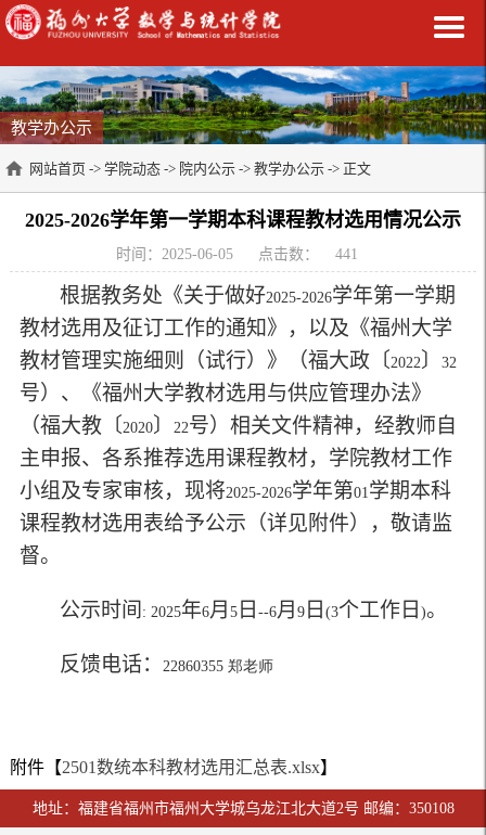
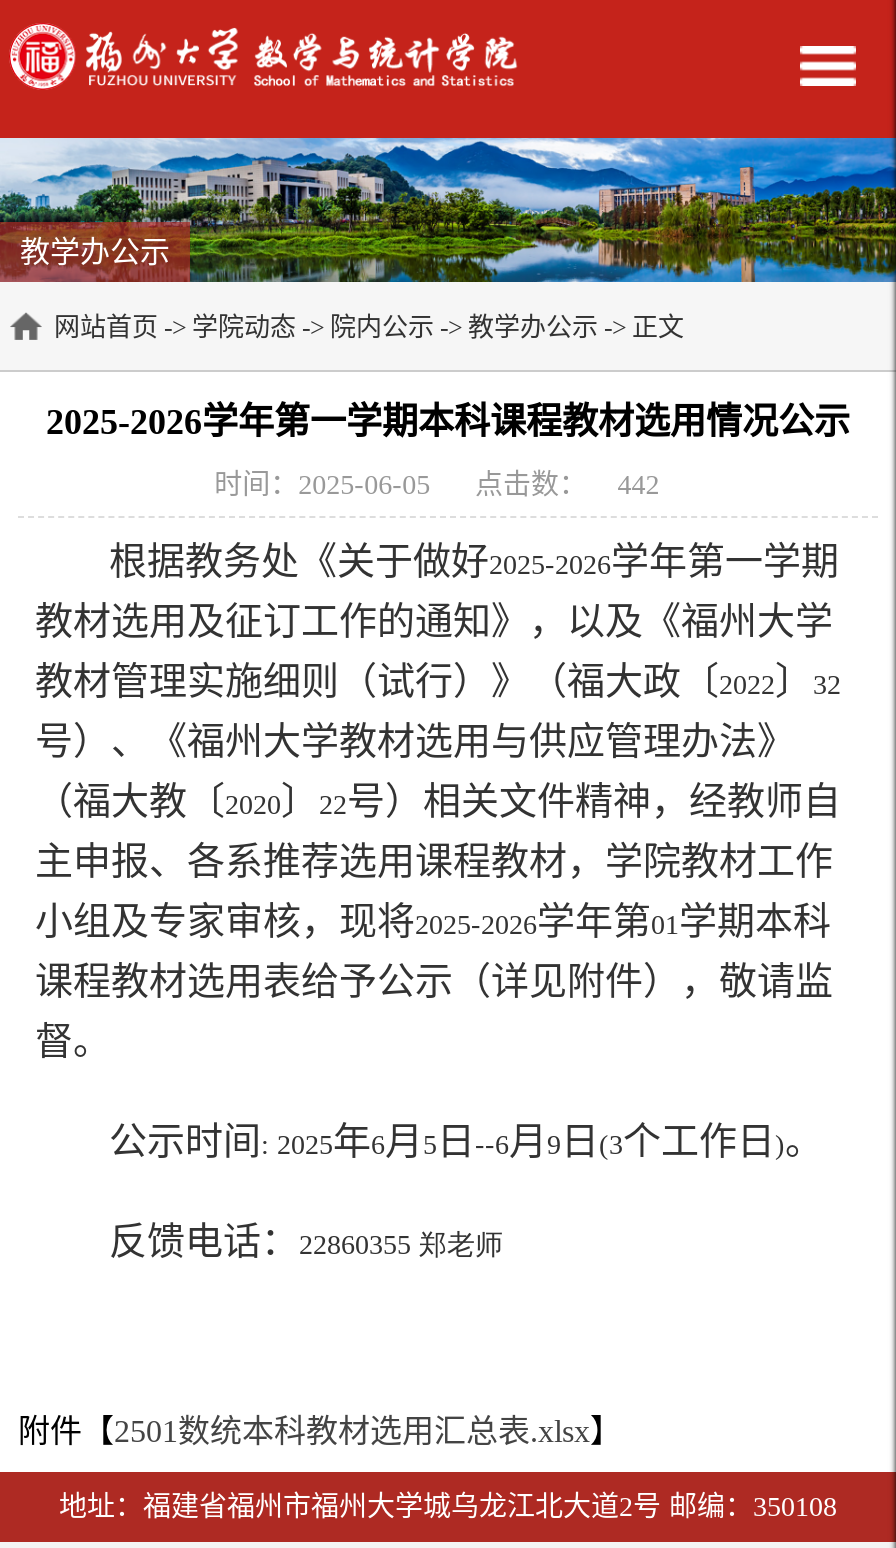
- 时间：2025-06-05 点击数： 441
+ 时间：2025-06-05 点击数： 442
